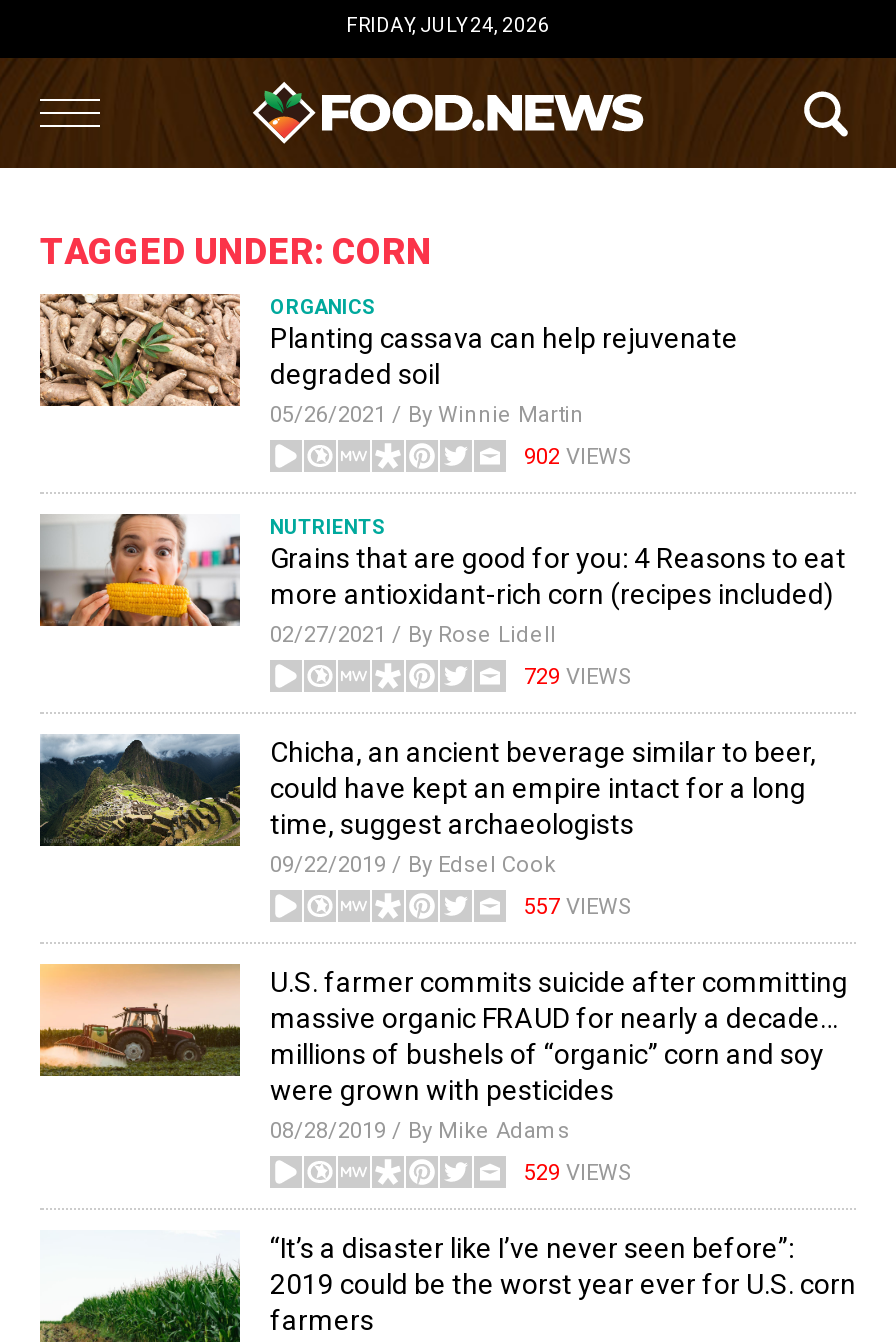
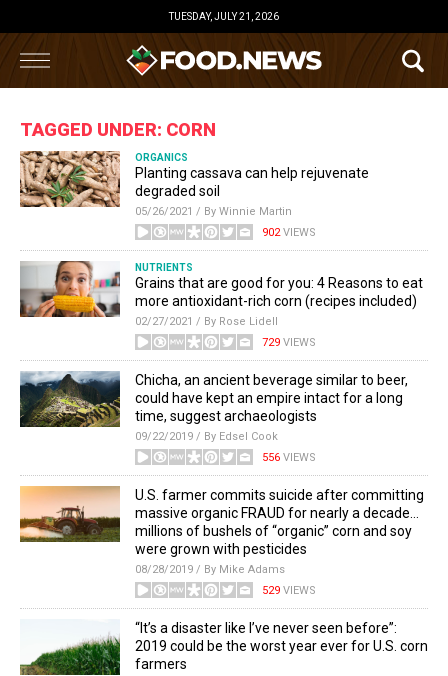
- FRIDAY, JULY 24, 2026
+ TUESDAY, JULY 21, 2026

- 557 VIEWS
+ 556 VIEWS
